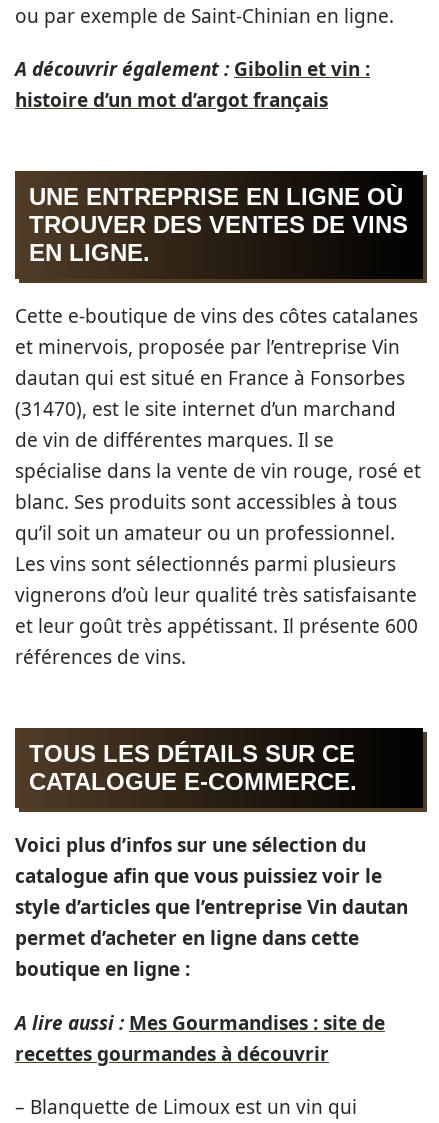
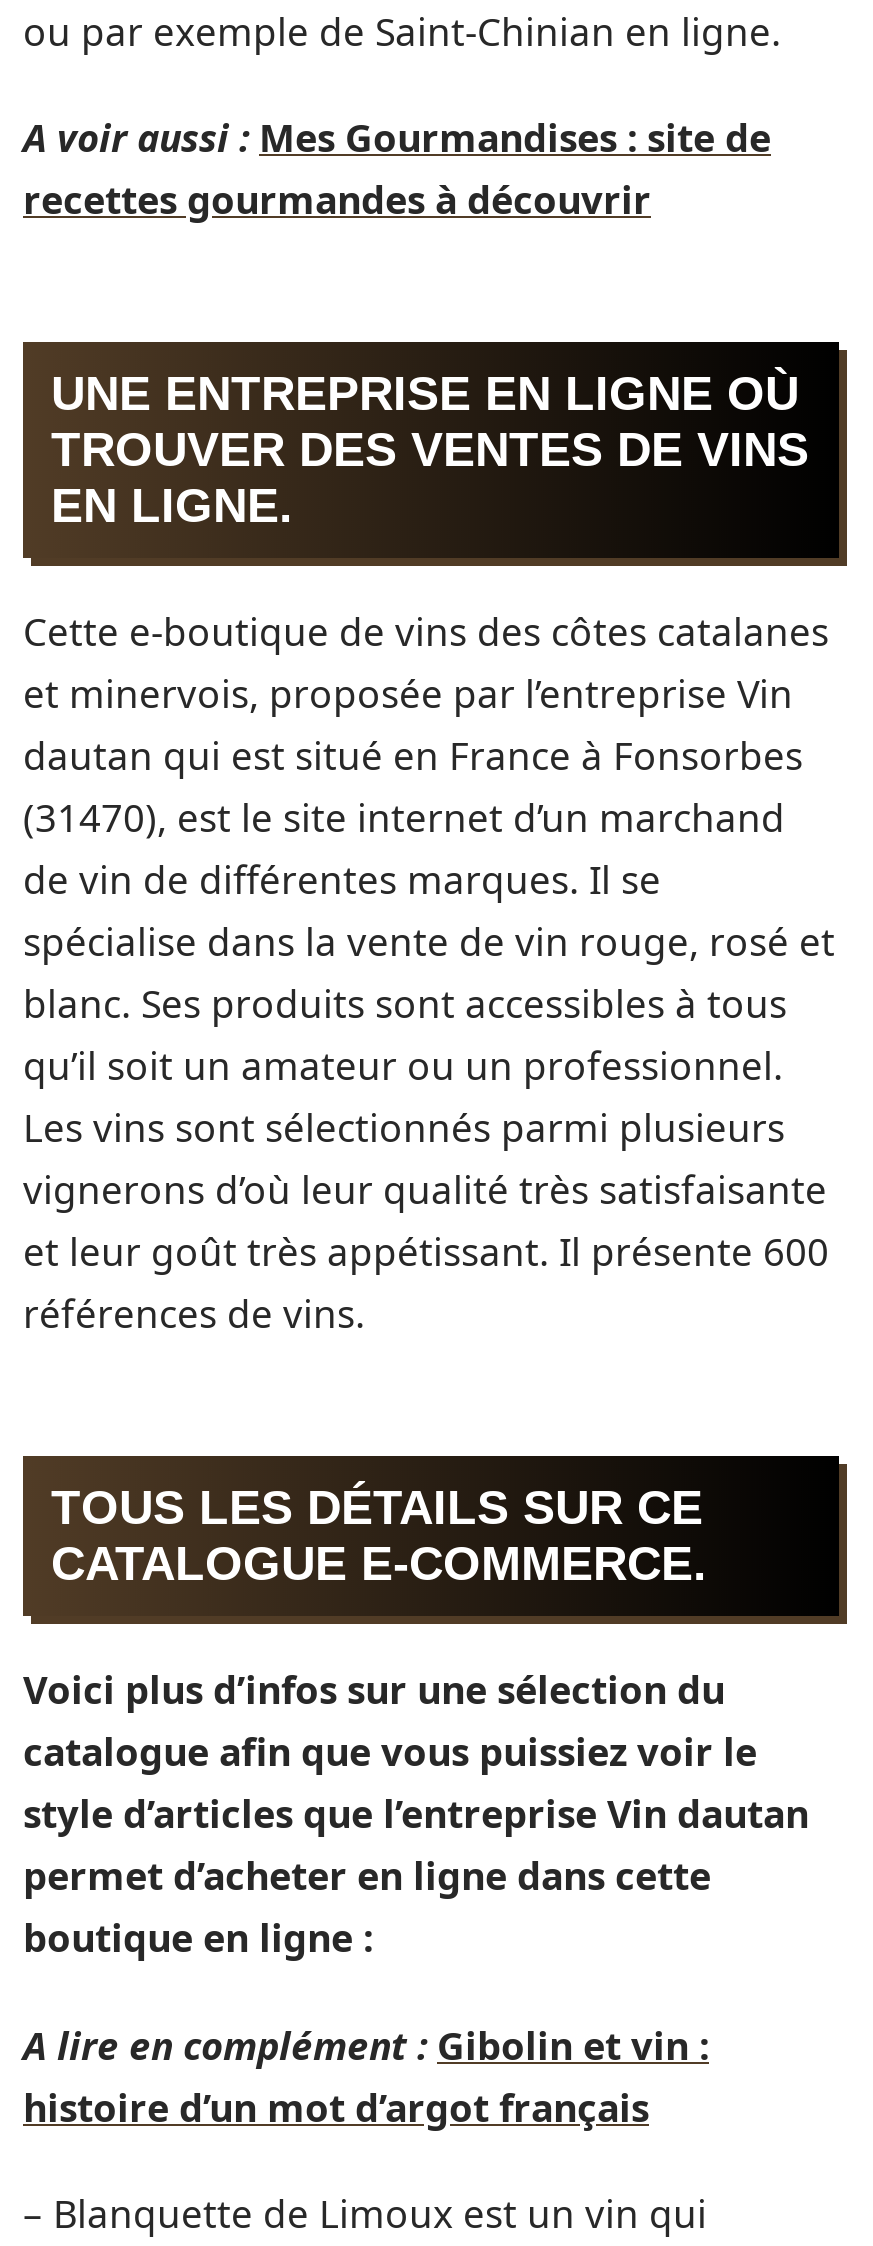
- A découvrir également : Gibolin et vin :
+ A voir aussi : Mes Gourmandises : site de

moved down: histoire d’un mot d’argot français

- A lire aussi : Mes Gourmandises : site de
+ A lire en complément : Gibolin et vin :

moved up: recettes gourmandes à découvrir
